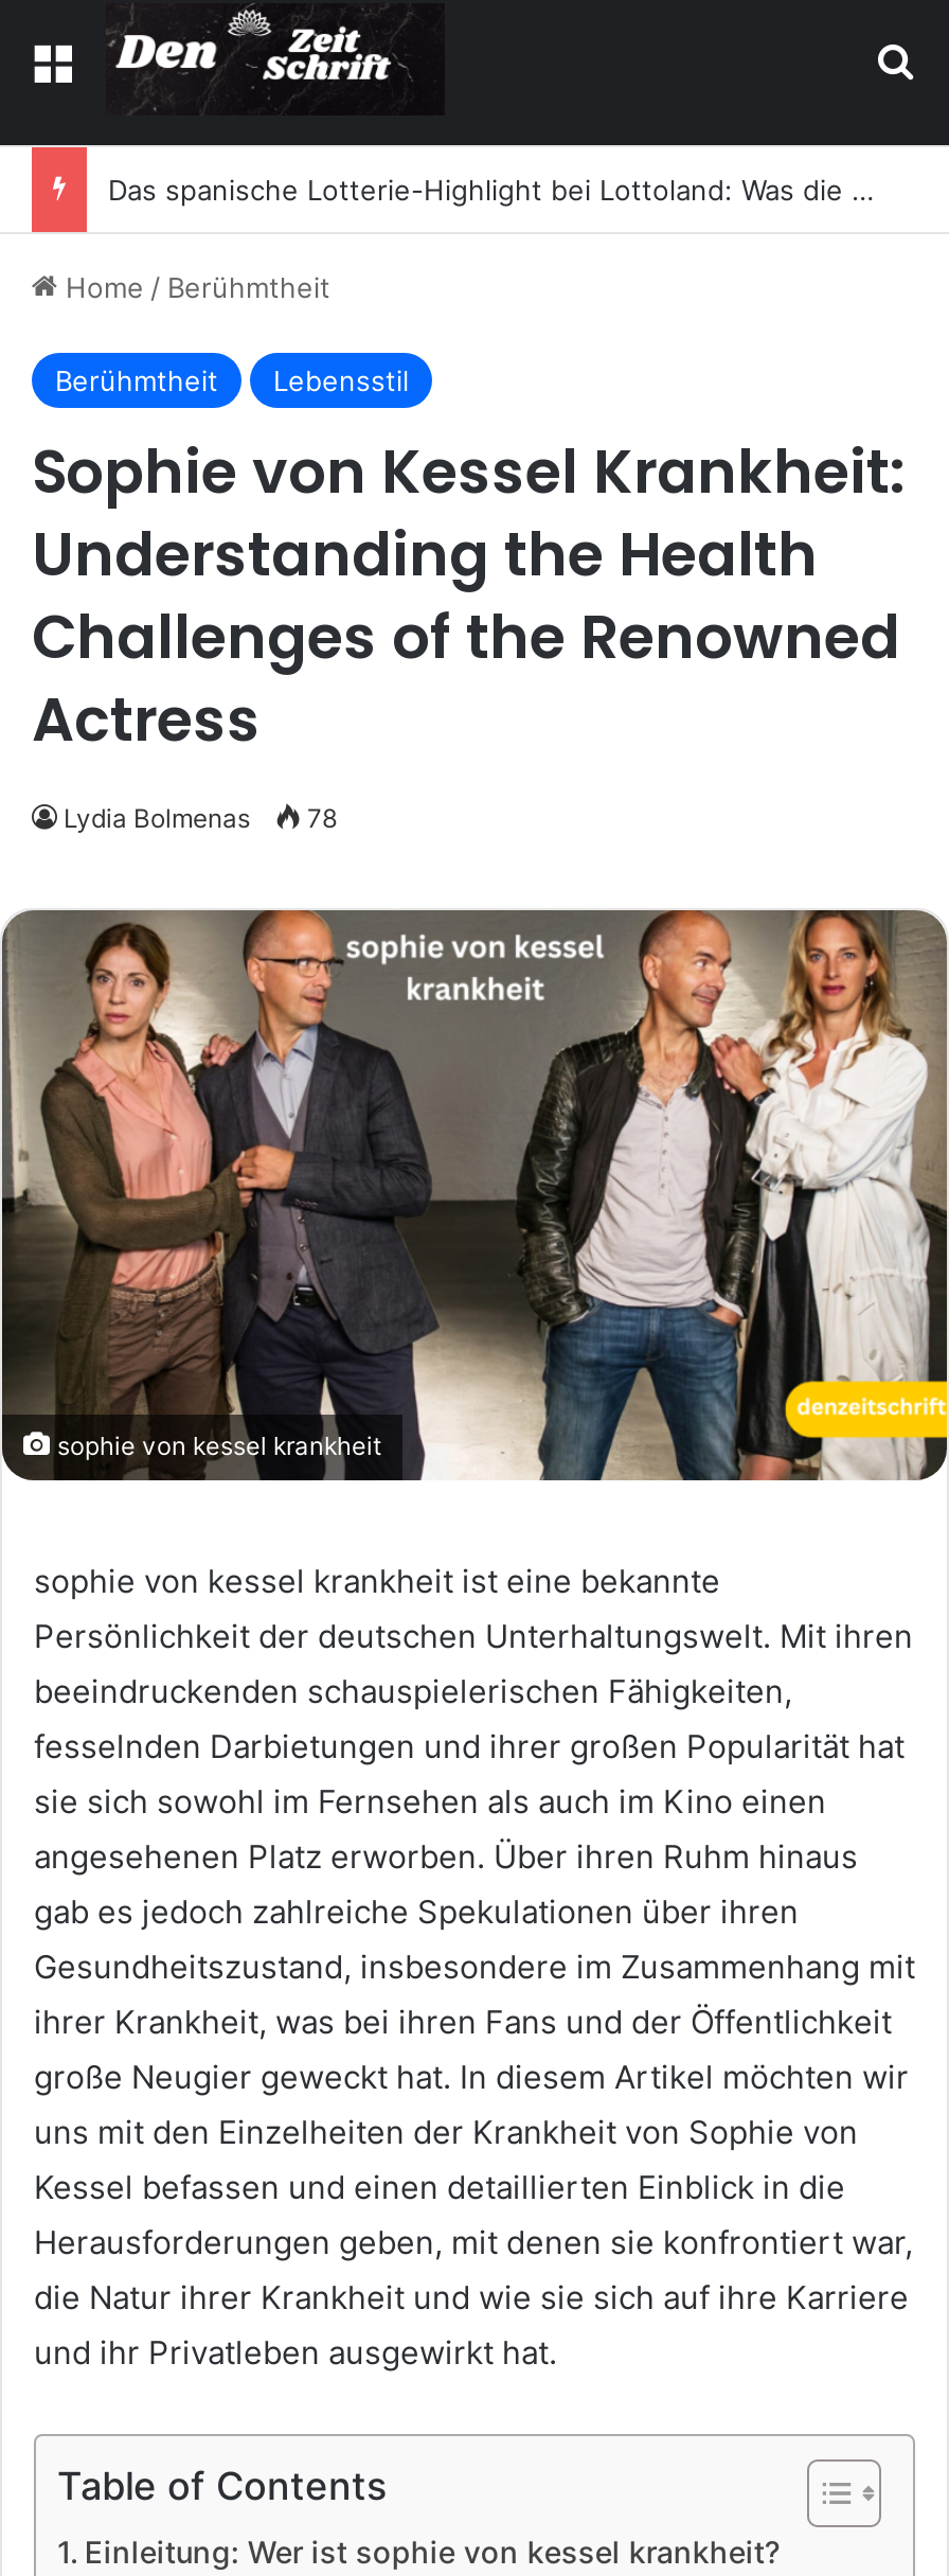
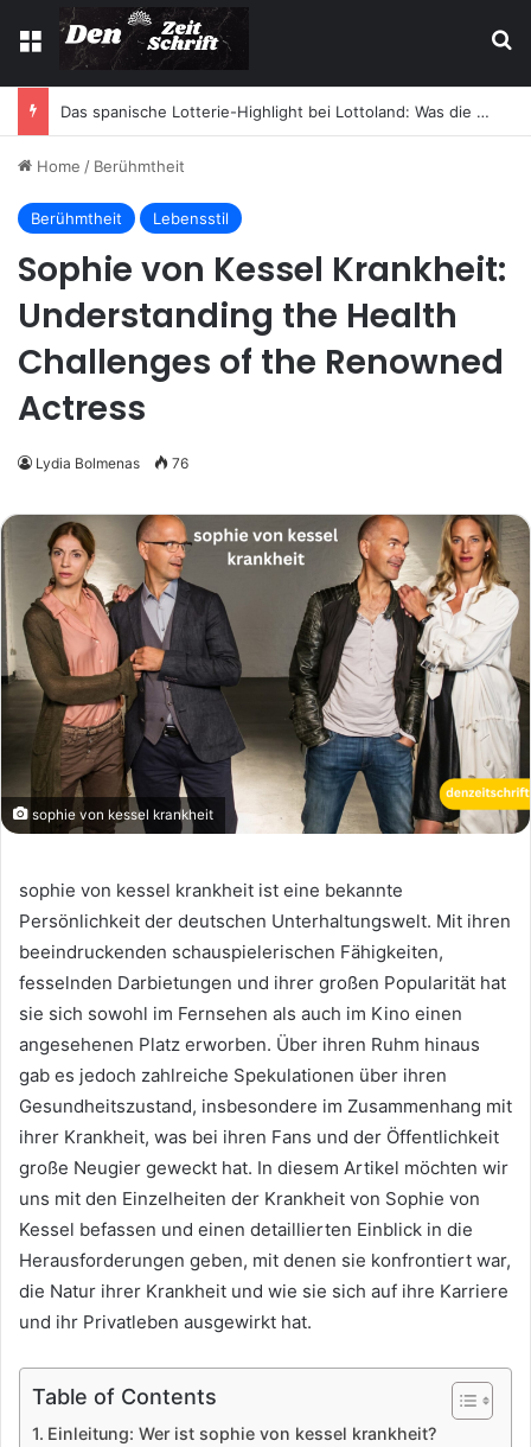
- Lydia Bolmenas 78
+ Lydia Bolmenas 76
